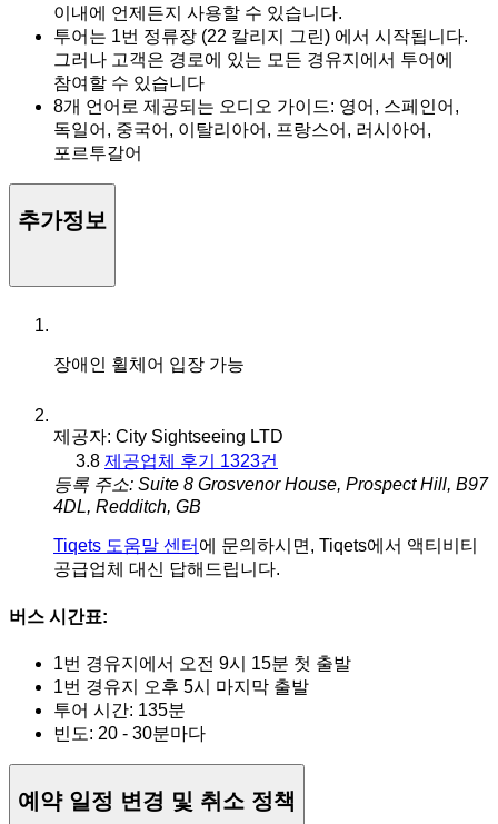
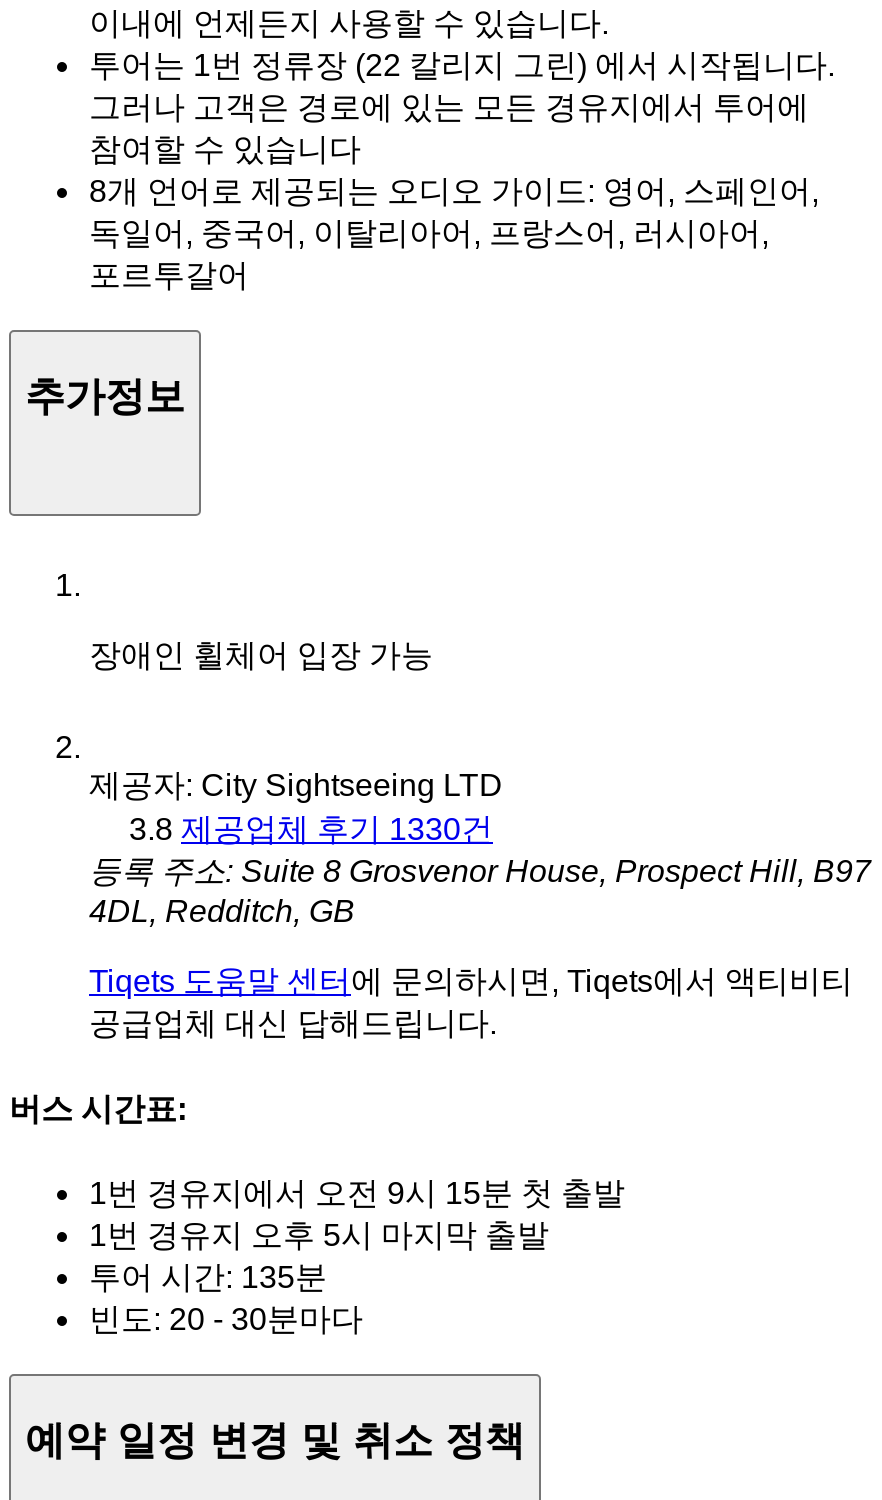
- 3.8 제공업체 후기 1323건
+ 3.8 제공업체 후기 1330건
